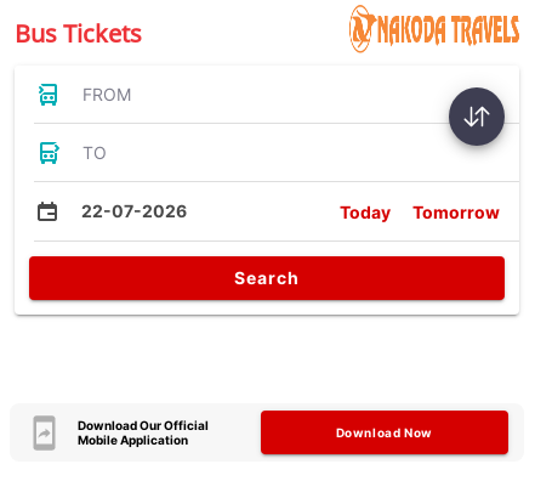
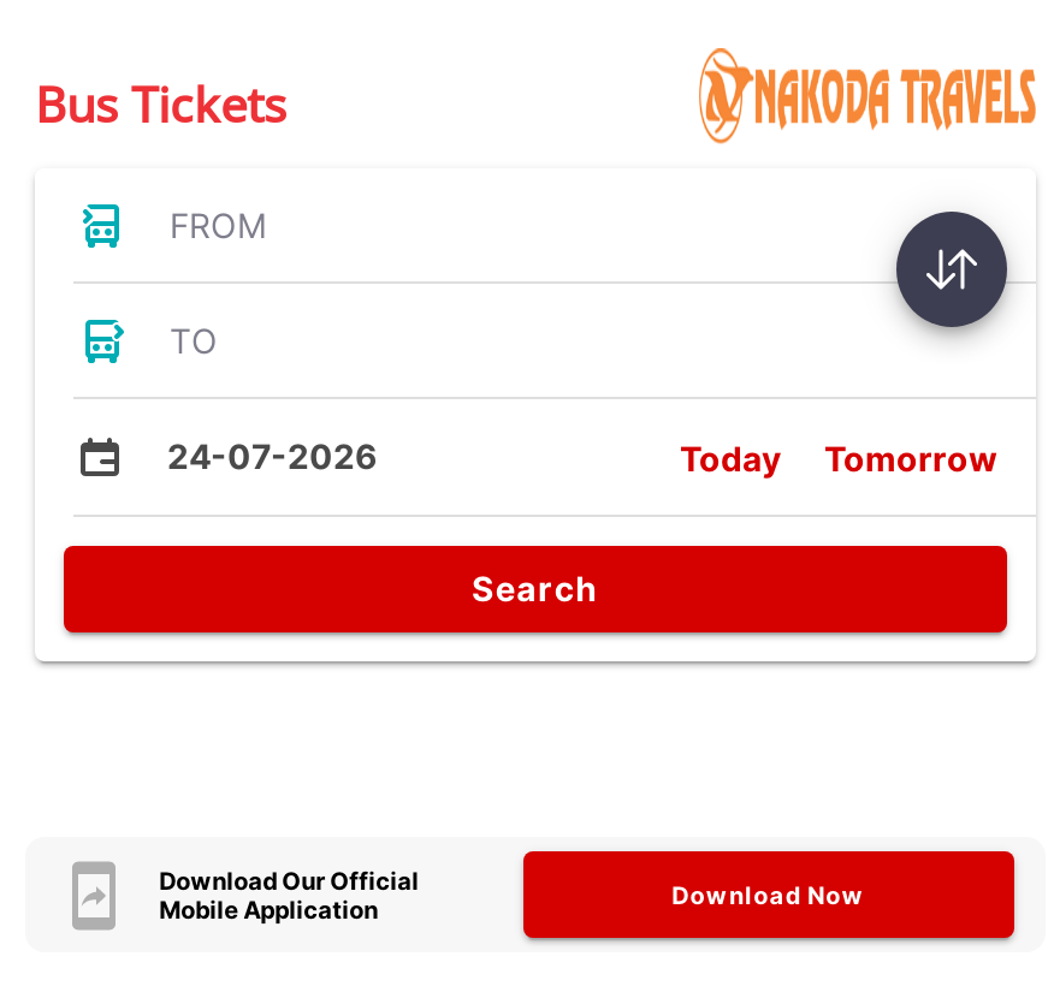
- 22-07-2026
+ 24-07-2026
